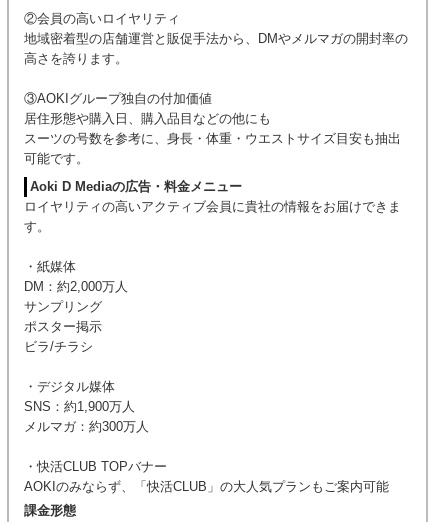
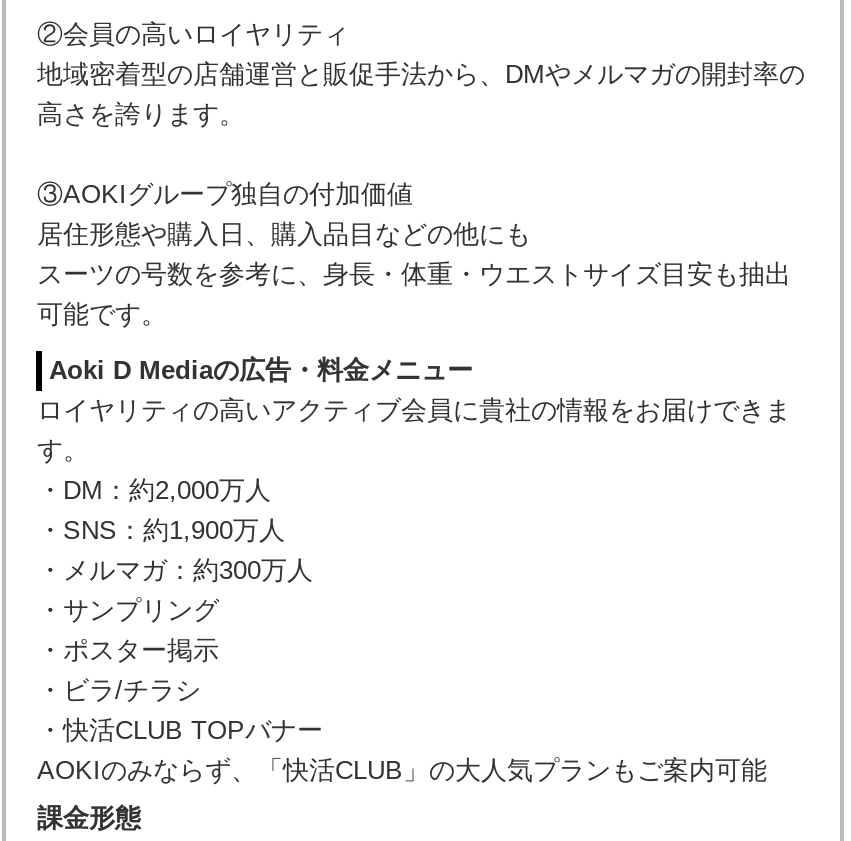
- ・紙媒体
- DM：約2,000万人
- サンプリング
- ポスター掲示
- ビラ/チラシ
- ・デジタル媒体
- SNS：約1,900万人
- メルマガ：約300万人
+ ・DM：約2,000万人
+ ・SNS：約1,900万人
+ ・メルマガ：約300万人
+ ・サンプリング
+ ・ポスター掲示
+ ・ビラ/チラシ
